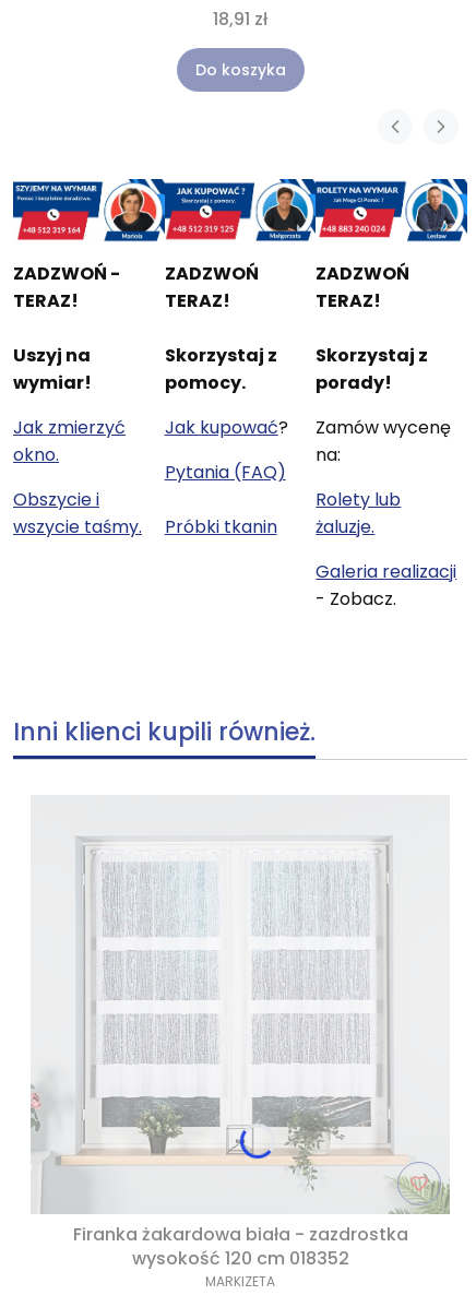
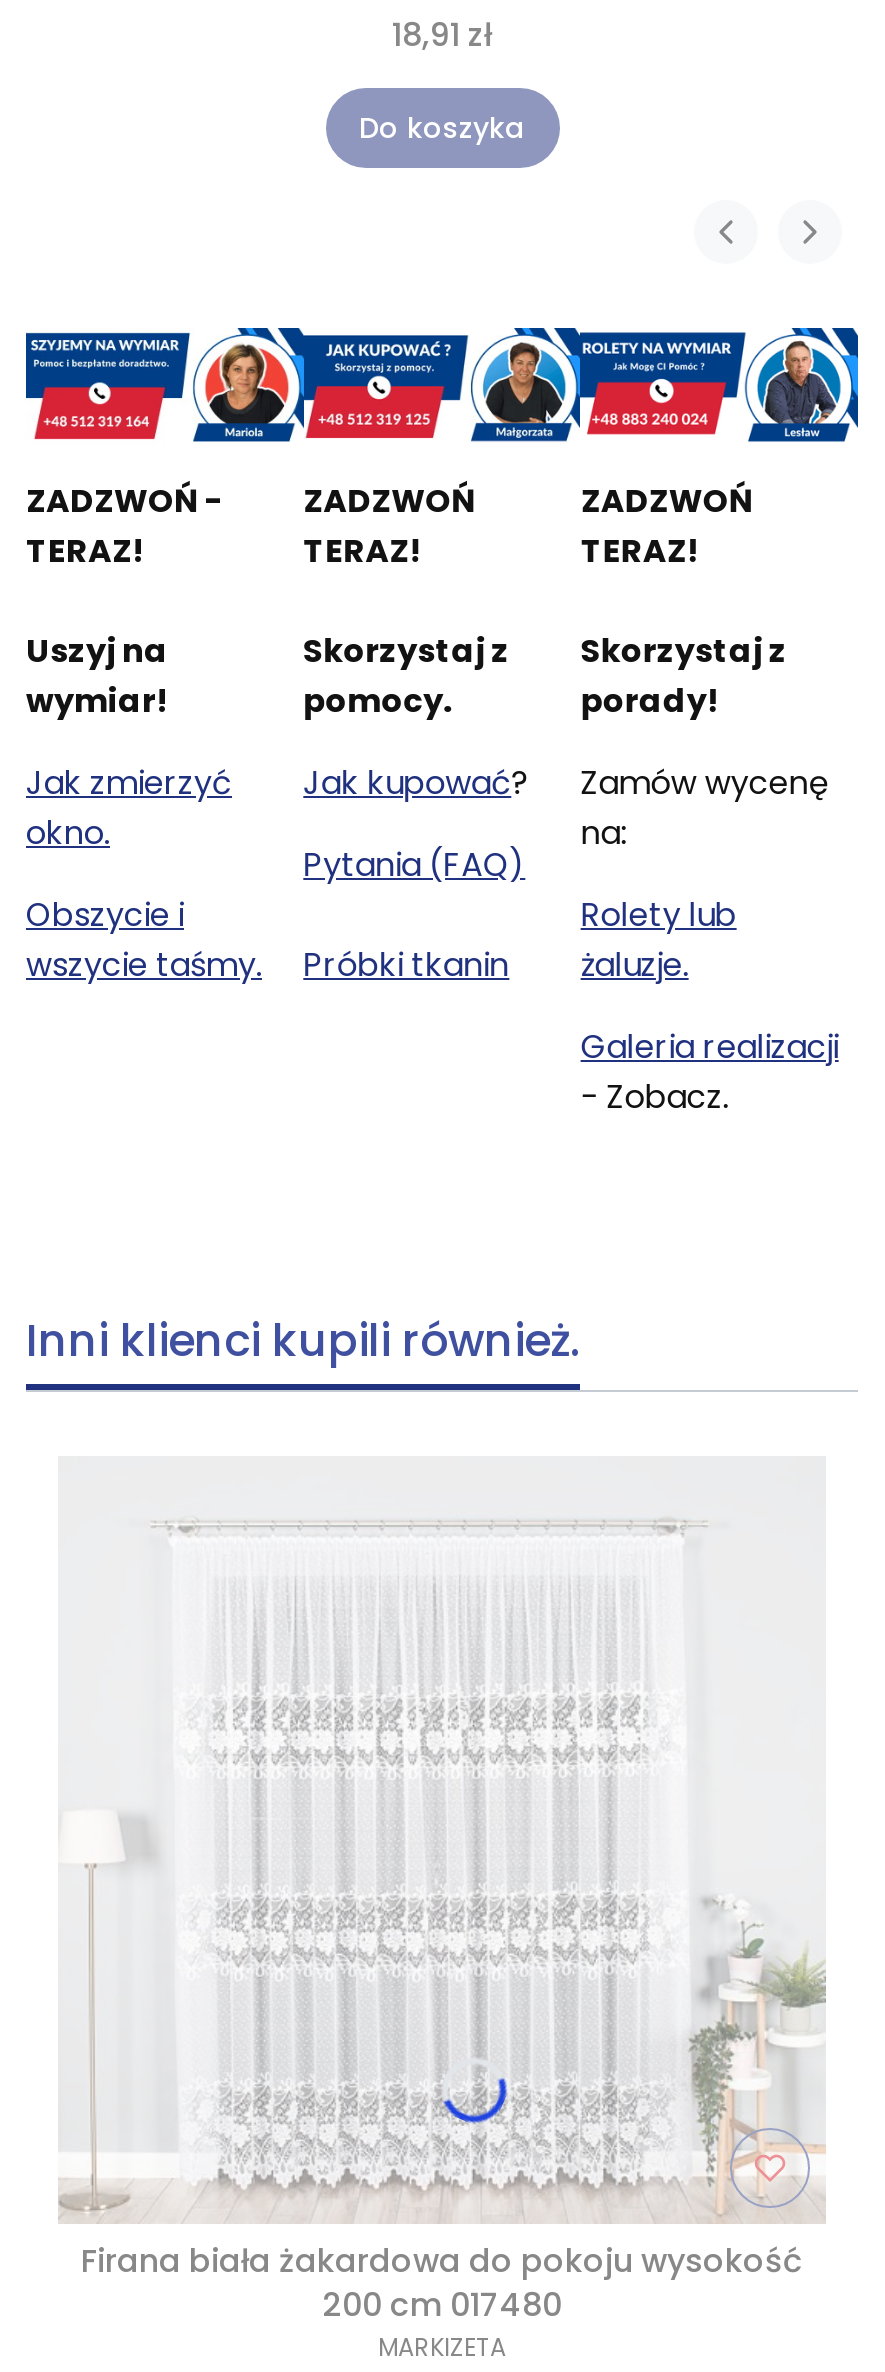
- [image]
- Firanka żakardowa biała - zazdrostka
- wysokość 120 cm 018352
+ [image]
+ Firana biała żakardowa do pokoju wysokość
+ 200 cm 017480
